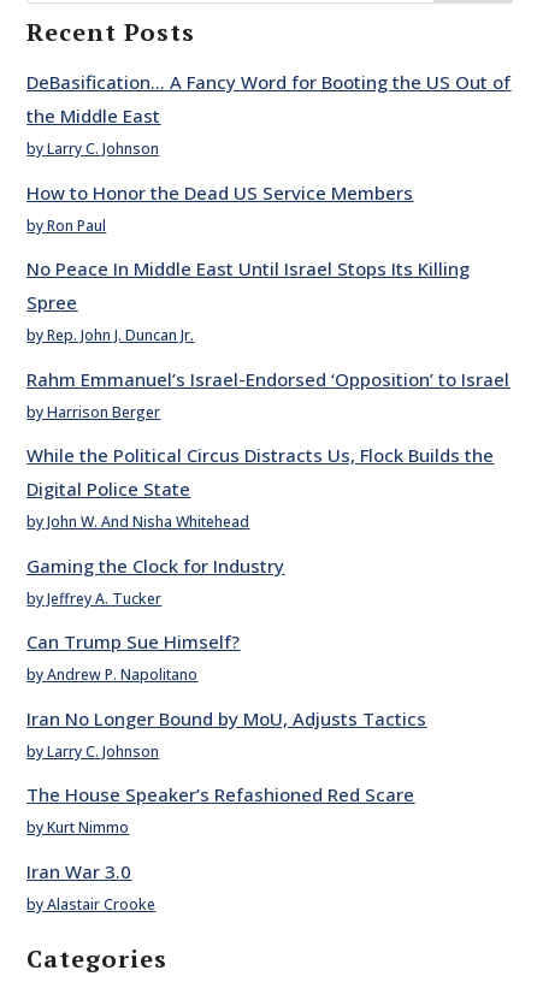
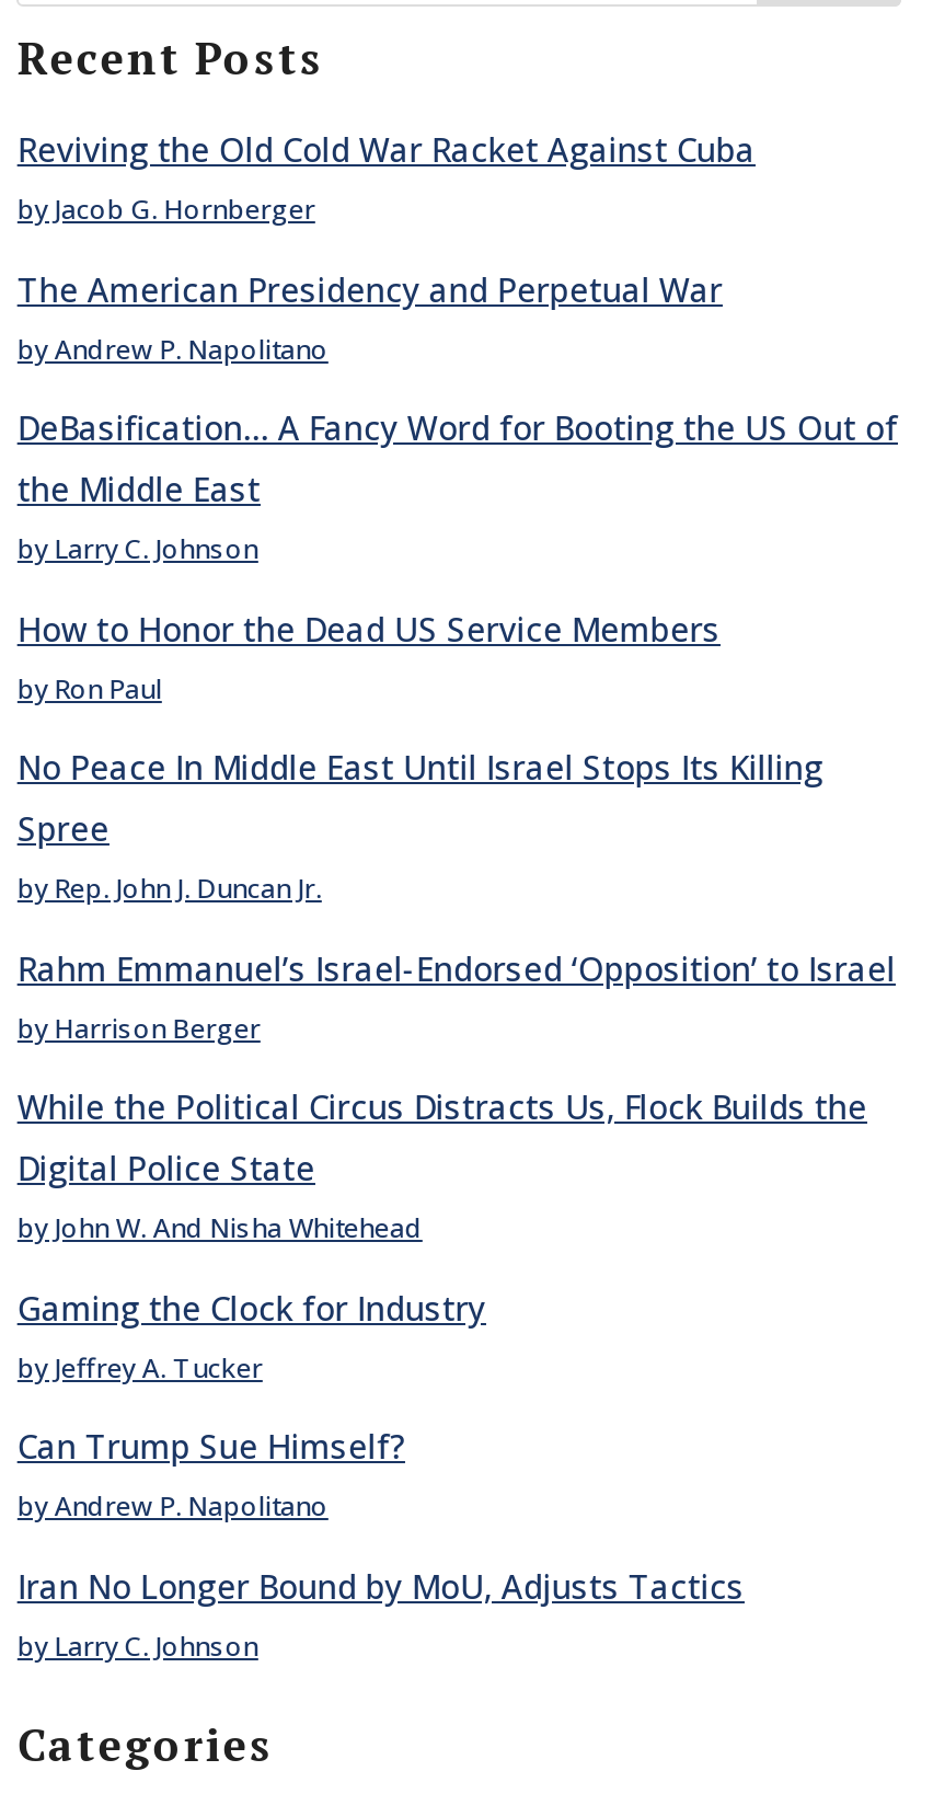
+ Reviving the Old Cold War Racket Against Cuba
+ by Jacob G. Hornberger
+ The American Presidency and Perpetual War
+ by Andrew P. Napolitano

moved down: DeBasification… A Fancy Word for Booting the US Out of | the Middle East | by Larry C. Johnson | ... | Iran No Longer Bound by MoU, Adjusts Tactics | by Larry C. Johnson

- The House Speaker’s Refashioned Red Scare
- by Kurt Nimmo
- Iran War 3.0
- by Alastair Crooke
